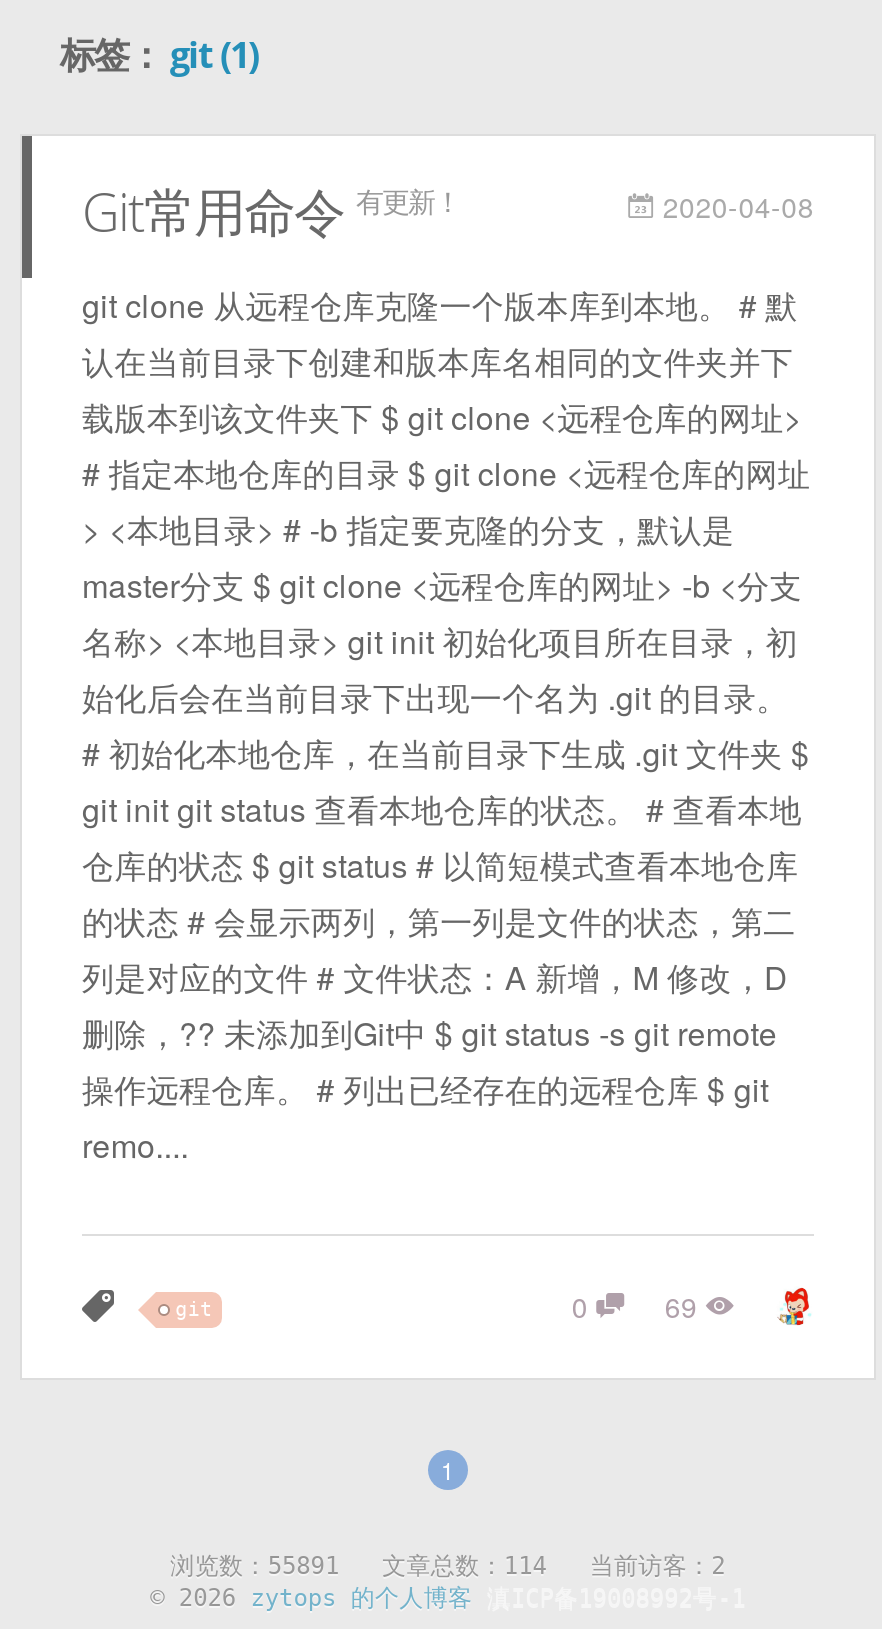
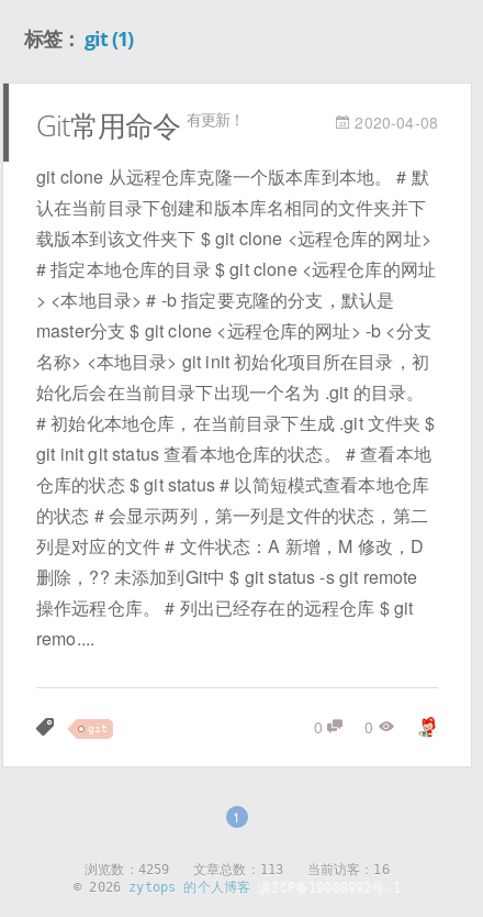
- 0 69
+ 0 0

- 浏览数：55891文章总数：114 当前访客：2
+ 浏览数：4259文章总数：113 当前访客：16
